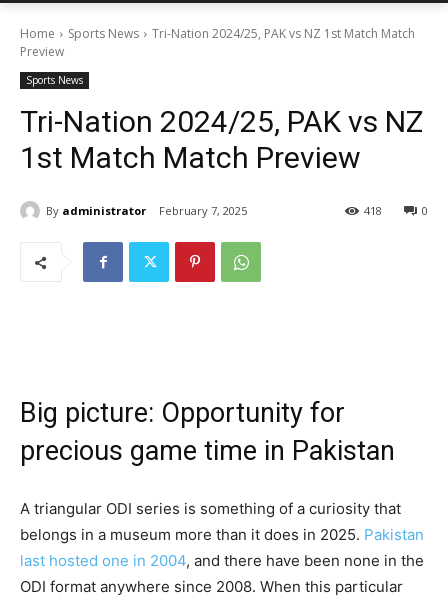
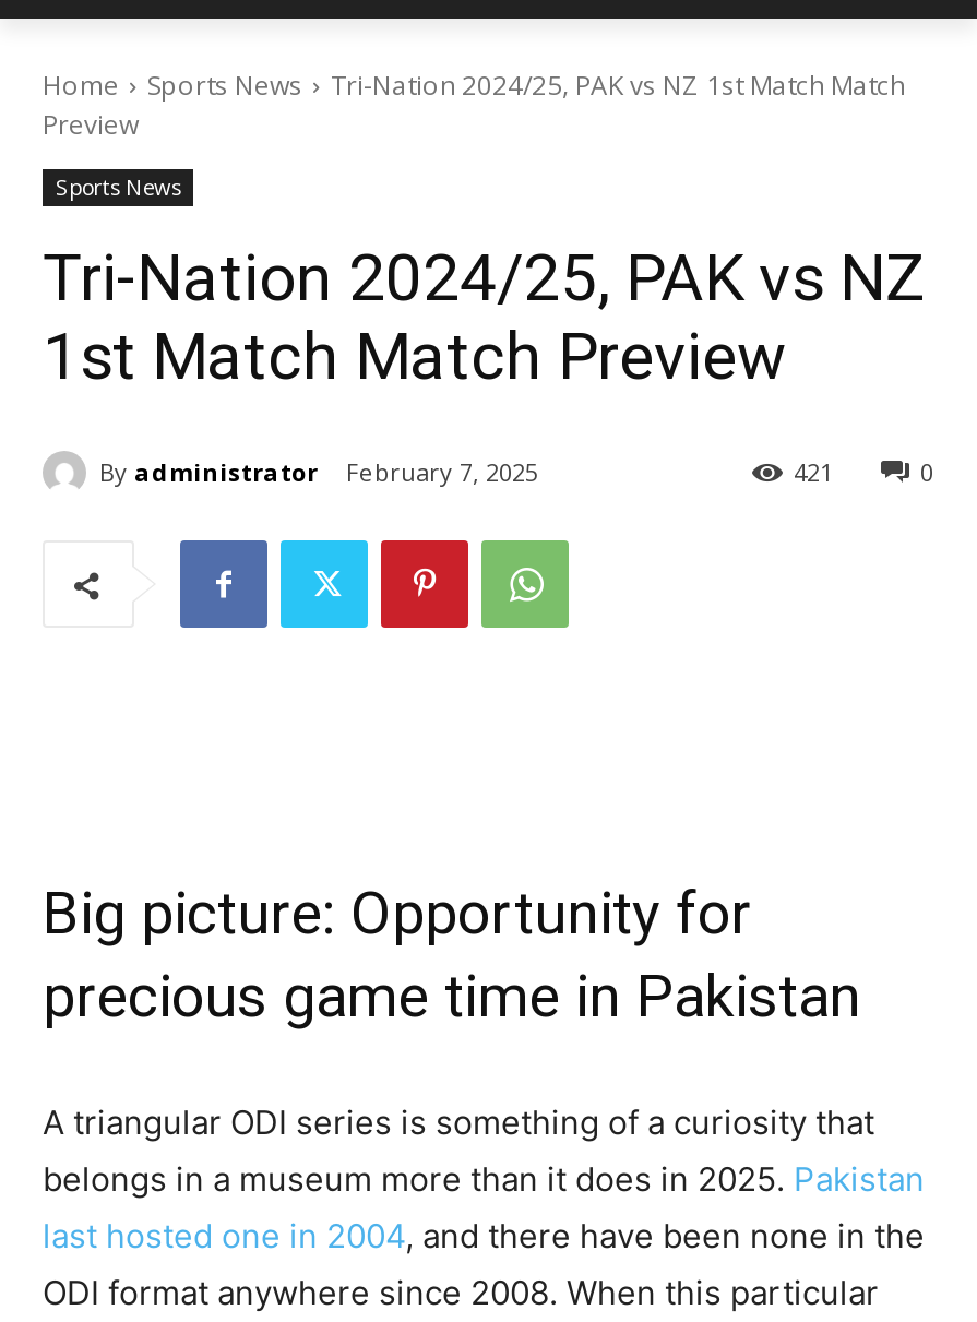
- 418
+ 421
